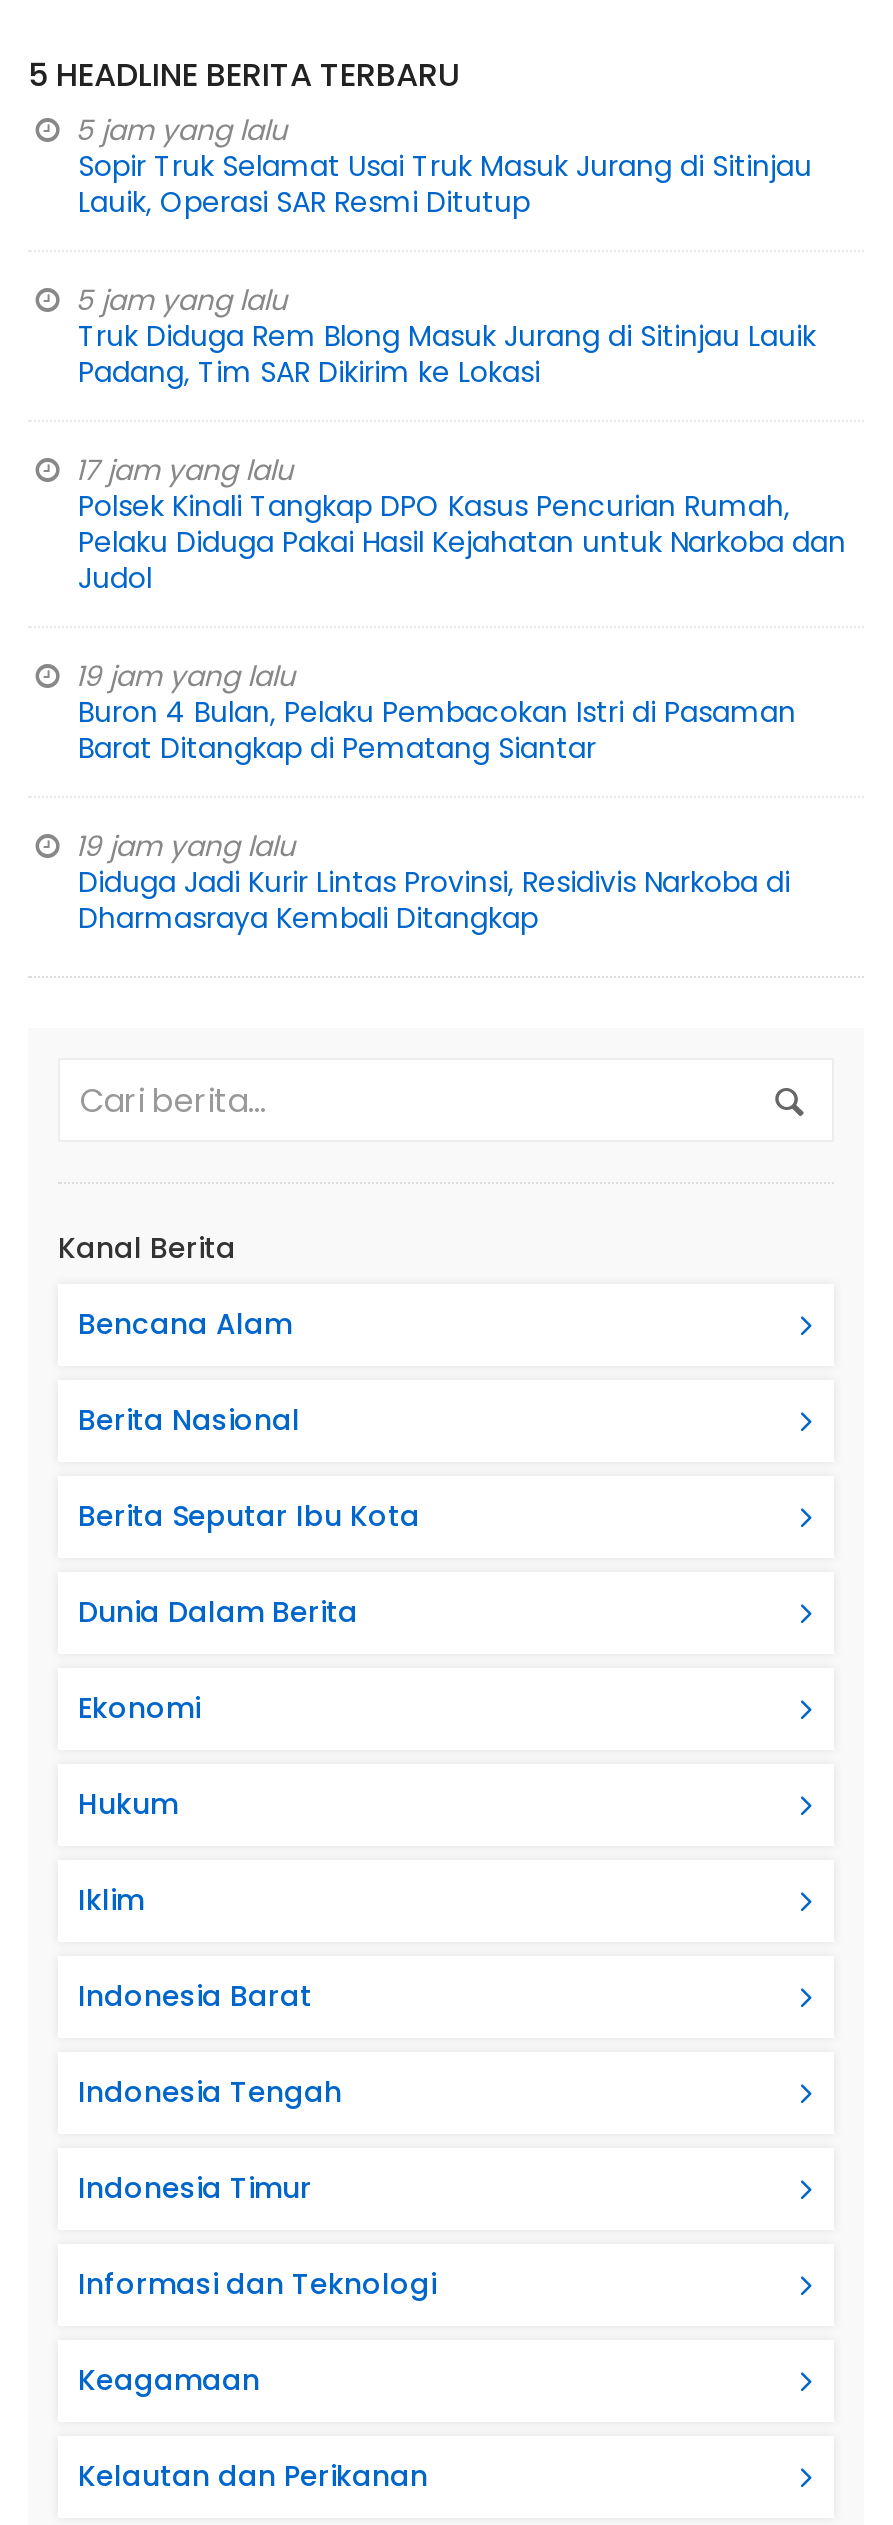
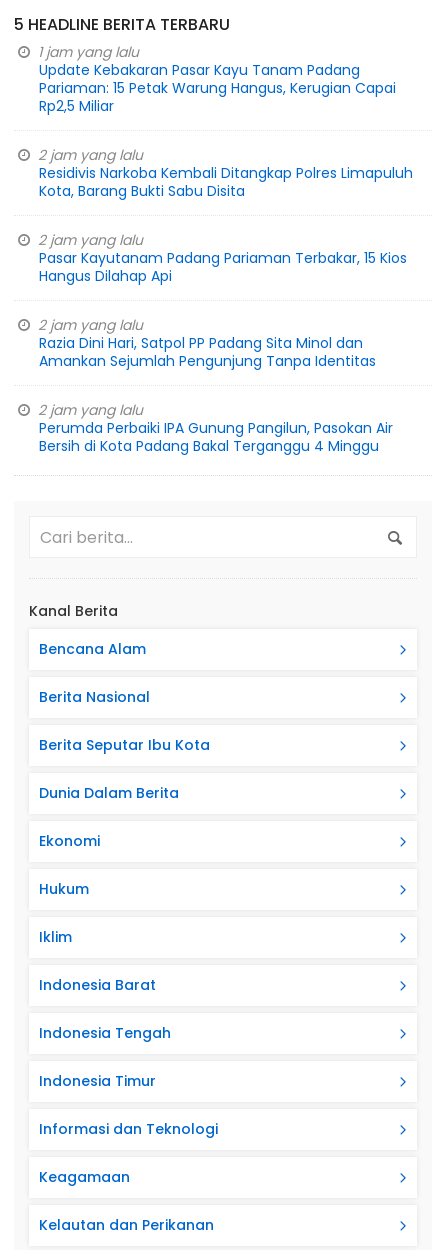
- 5 jam yang lalu
- Sopir Truk Selamat Usai Truk Masuk Jurang di Sitinjau
- Lauik, Operasi SAR Resmi Ditutup
+ 1 jam yang lalu
+ Update Kebakaran Pasar Kayu Tanam Padang
+ Pariaman: 15 Petak Warung Hangus, Kerugian Capai
+ Rp2,5 Miliar

- 5 jam yang lalu
- Truk Diduga Rem Blong Masuk Jurang di Sitinjau Lauik
- Padang, Tim SAR Dikirim ke Lokasi
+ 2 jam yang lalu
+ Residivis Narkoba Kembali Ditangkap Polres Limapuluh
+ Kota, Barang Bukti Sabu Disita

- 17 jam yang lalu
- Polsek Kinali Tangkap DPO Kasus Pencurian Rumah,
- Pelaku Diduga Pakai Hasil Kejahatan untuk Narkoba dan
- Judol
+ 2 jam yang lalu
+ Pasar Kayutanam Padang Pariaman Terbakar, 15 Kios
+ Hangus Dilahap Api

- 19 jam yang lalu
- Buron 4 Bulan, Pelaku Pembacokan Istri di Pasaman
- Barat Ditangkap di Pematang Siantar
+ 2 jam yang lalu
+ Razia Dini Hari, Satpol PP Padang Sita Minol dan
+ Amankan Sejumlah Pengunjung Tanpa Identitas

- 19 jam yang lalu
- Diduga Jadi Kurir Lintas Provinsi, Residivis Narkoba di
- Dharmasraya Kembali Ditangkap
+ 2 jam yang lalu
+ Perumda Perbaiki IPA Gunung Pangilun, Pasokan Air
+ Bersih di Kota Padang Bakal Terganggu 4 Minggu
